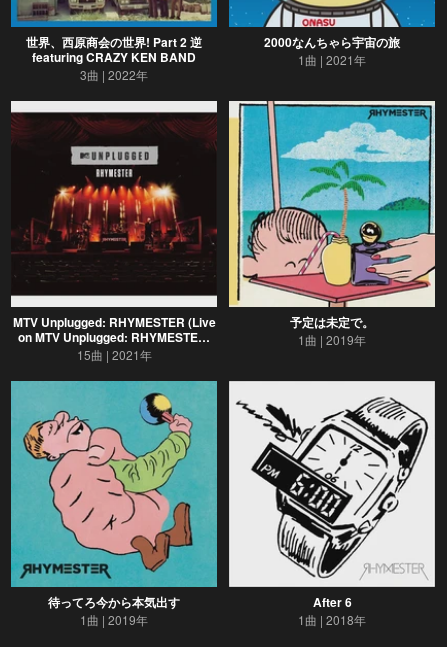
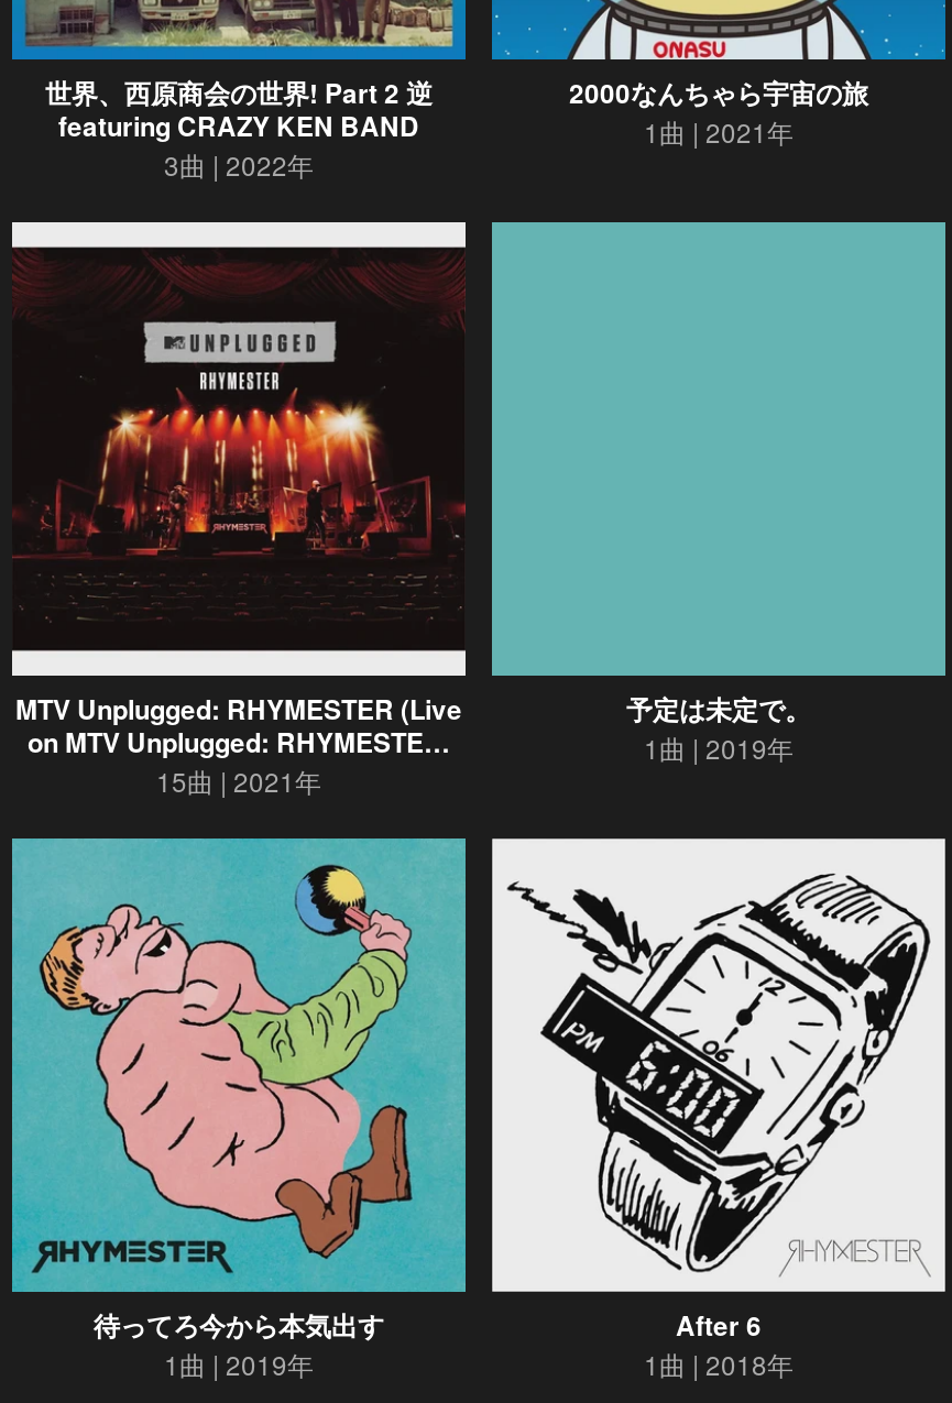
- [image]
